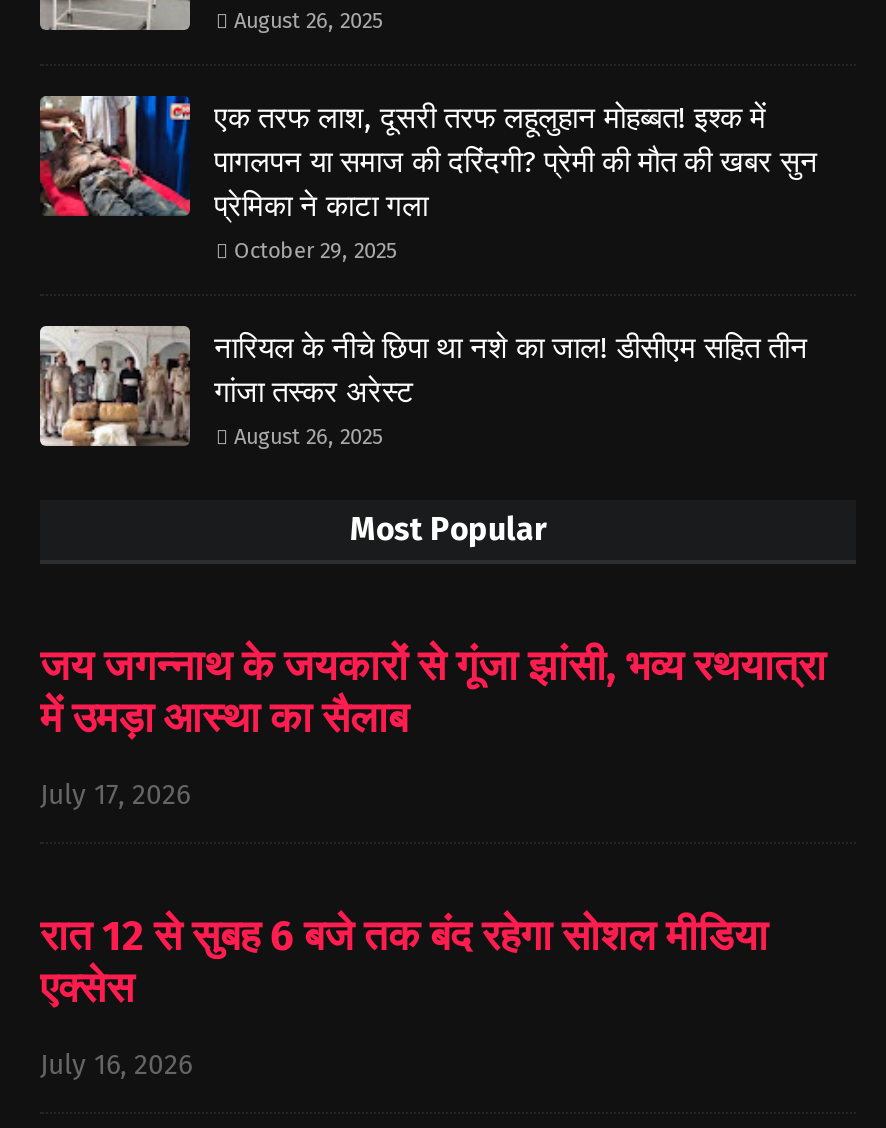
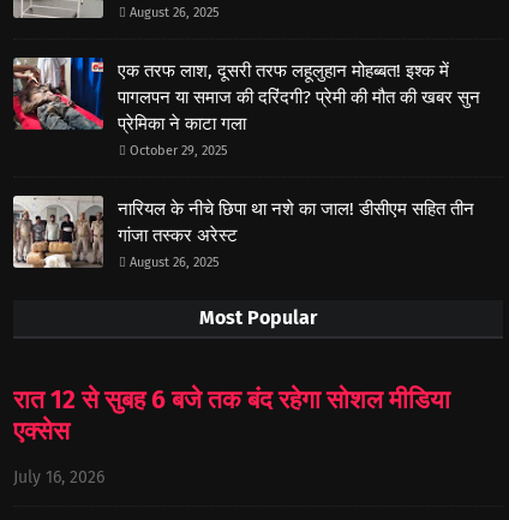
- जय जगन्नाथ के जयकारों से गूंजा झांसी, भव्य रथयात्रा
- में उमड़ा आस्था का सैलाब
- July 17, 2026
